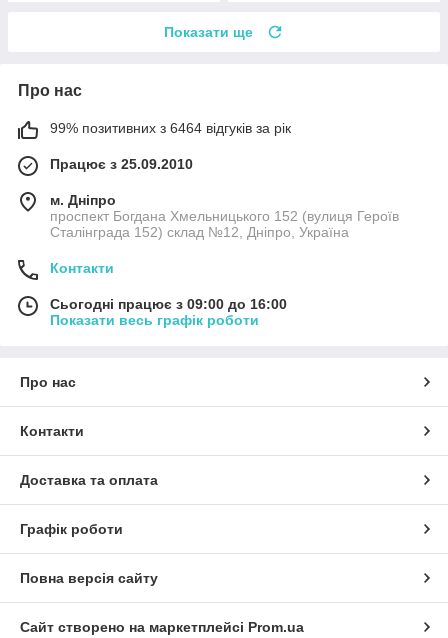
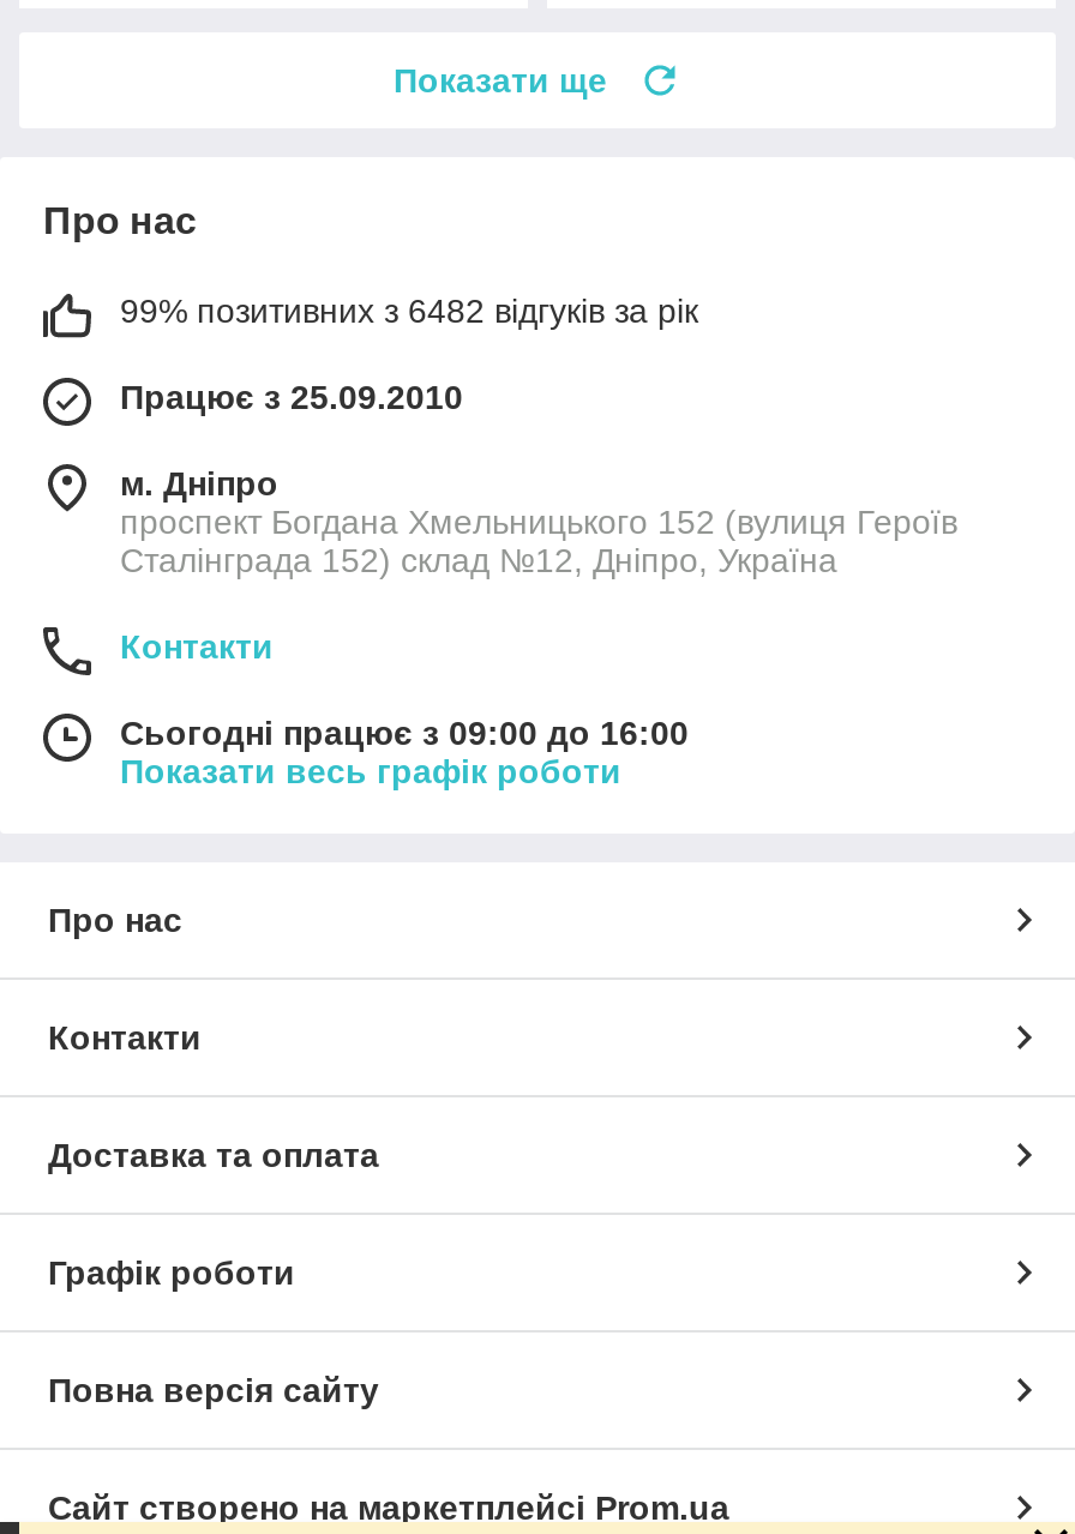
- 99% позитивних з 6464 відгуків за рік
+ 99% позитивних з 6482 відгуків за рік
